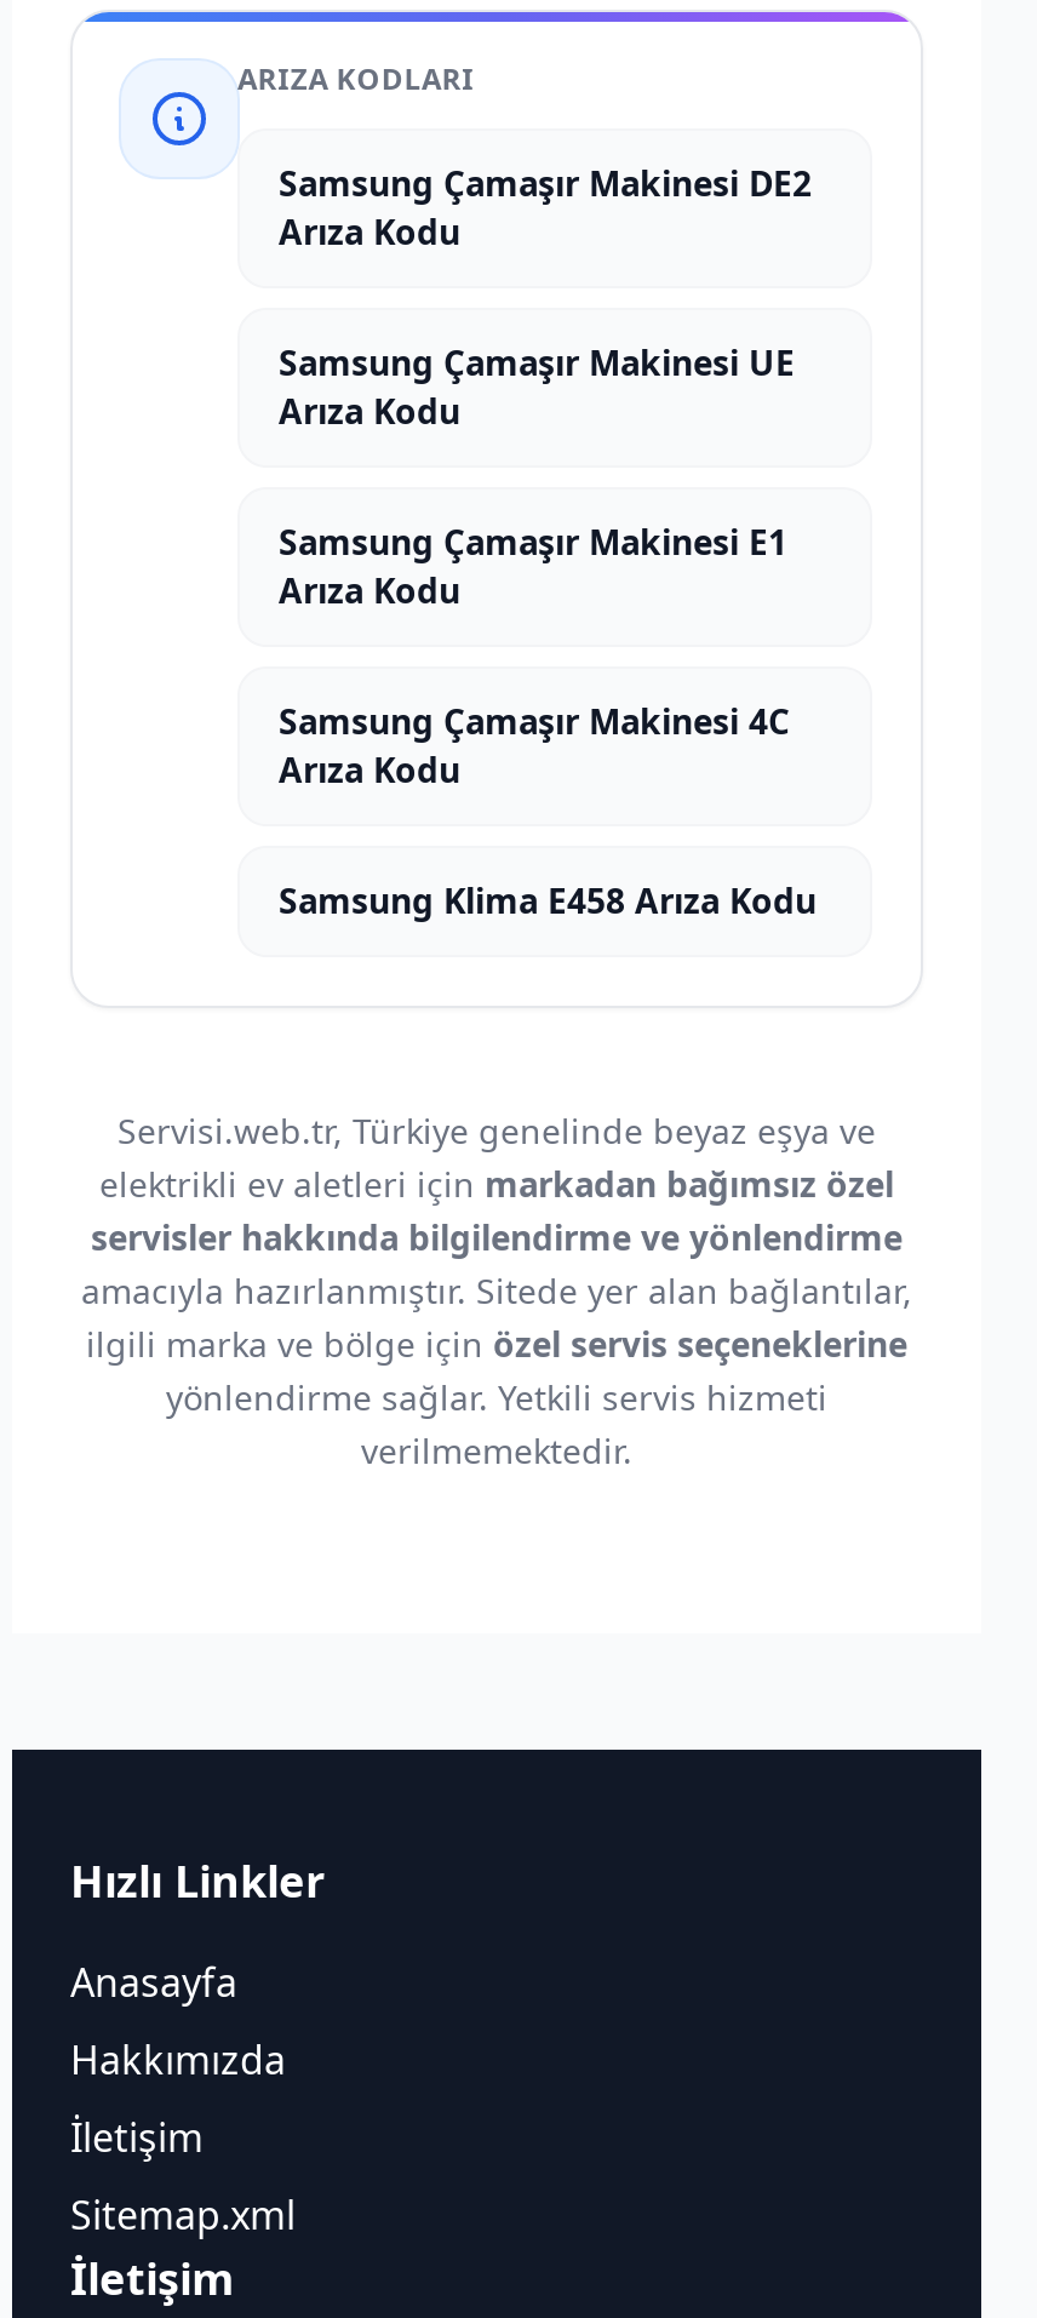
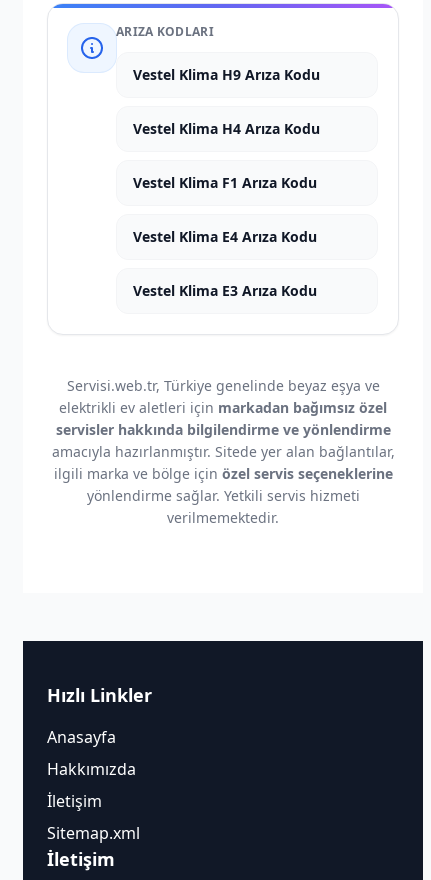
- Samsung Çamaşır Makinesi DE2
- Arıza Kodu
+ Vestel Klima H9 Arıza Kodu

- Samsung Çamaşır Makinesi UE
- Arıza Kodu
+ Vestel Klima H4 Arıza Kodu

- Samsung Çamaşır Makinesi E1
- Arıza Kodu
+ Vestel Klima F1 Arıza Kodu

- Samsung Çamaşır Makinesi 4C
- Arıza Kodu
+ Vestel Klima E4 Arıza Kodu

- Samsung Klima E458 Arıza Kodu
+ Vestel Klima E3 Arıza Kodu
